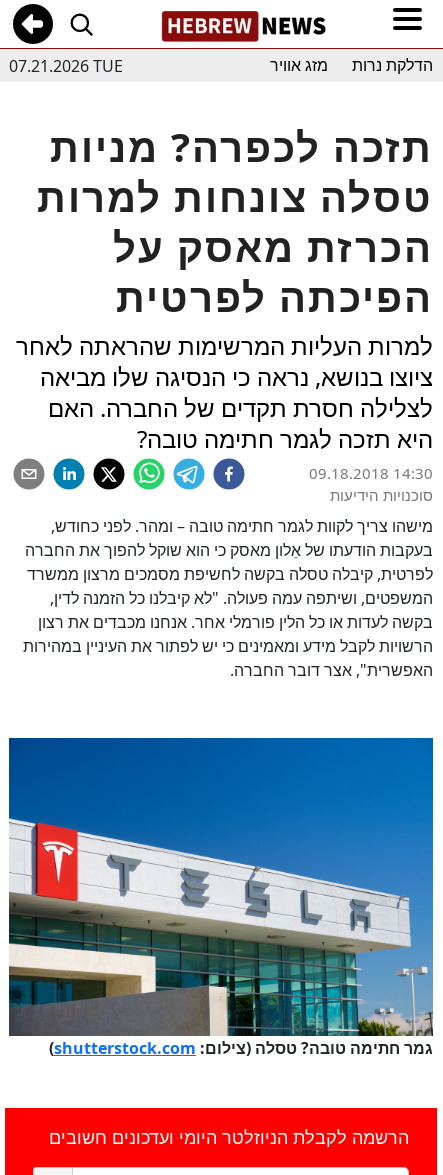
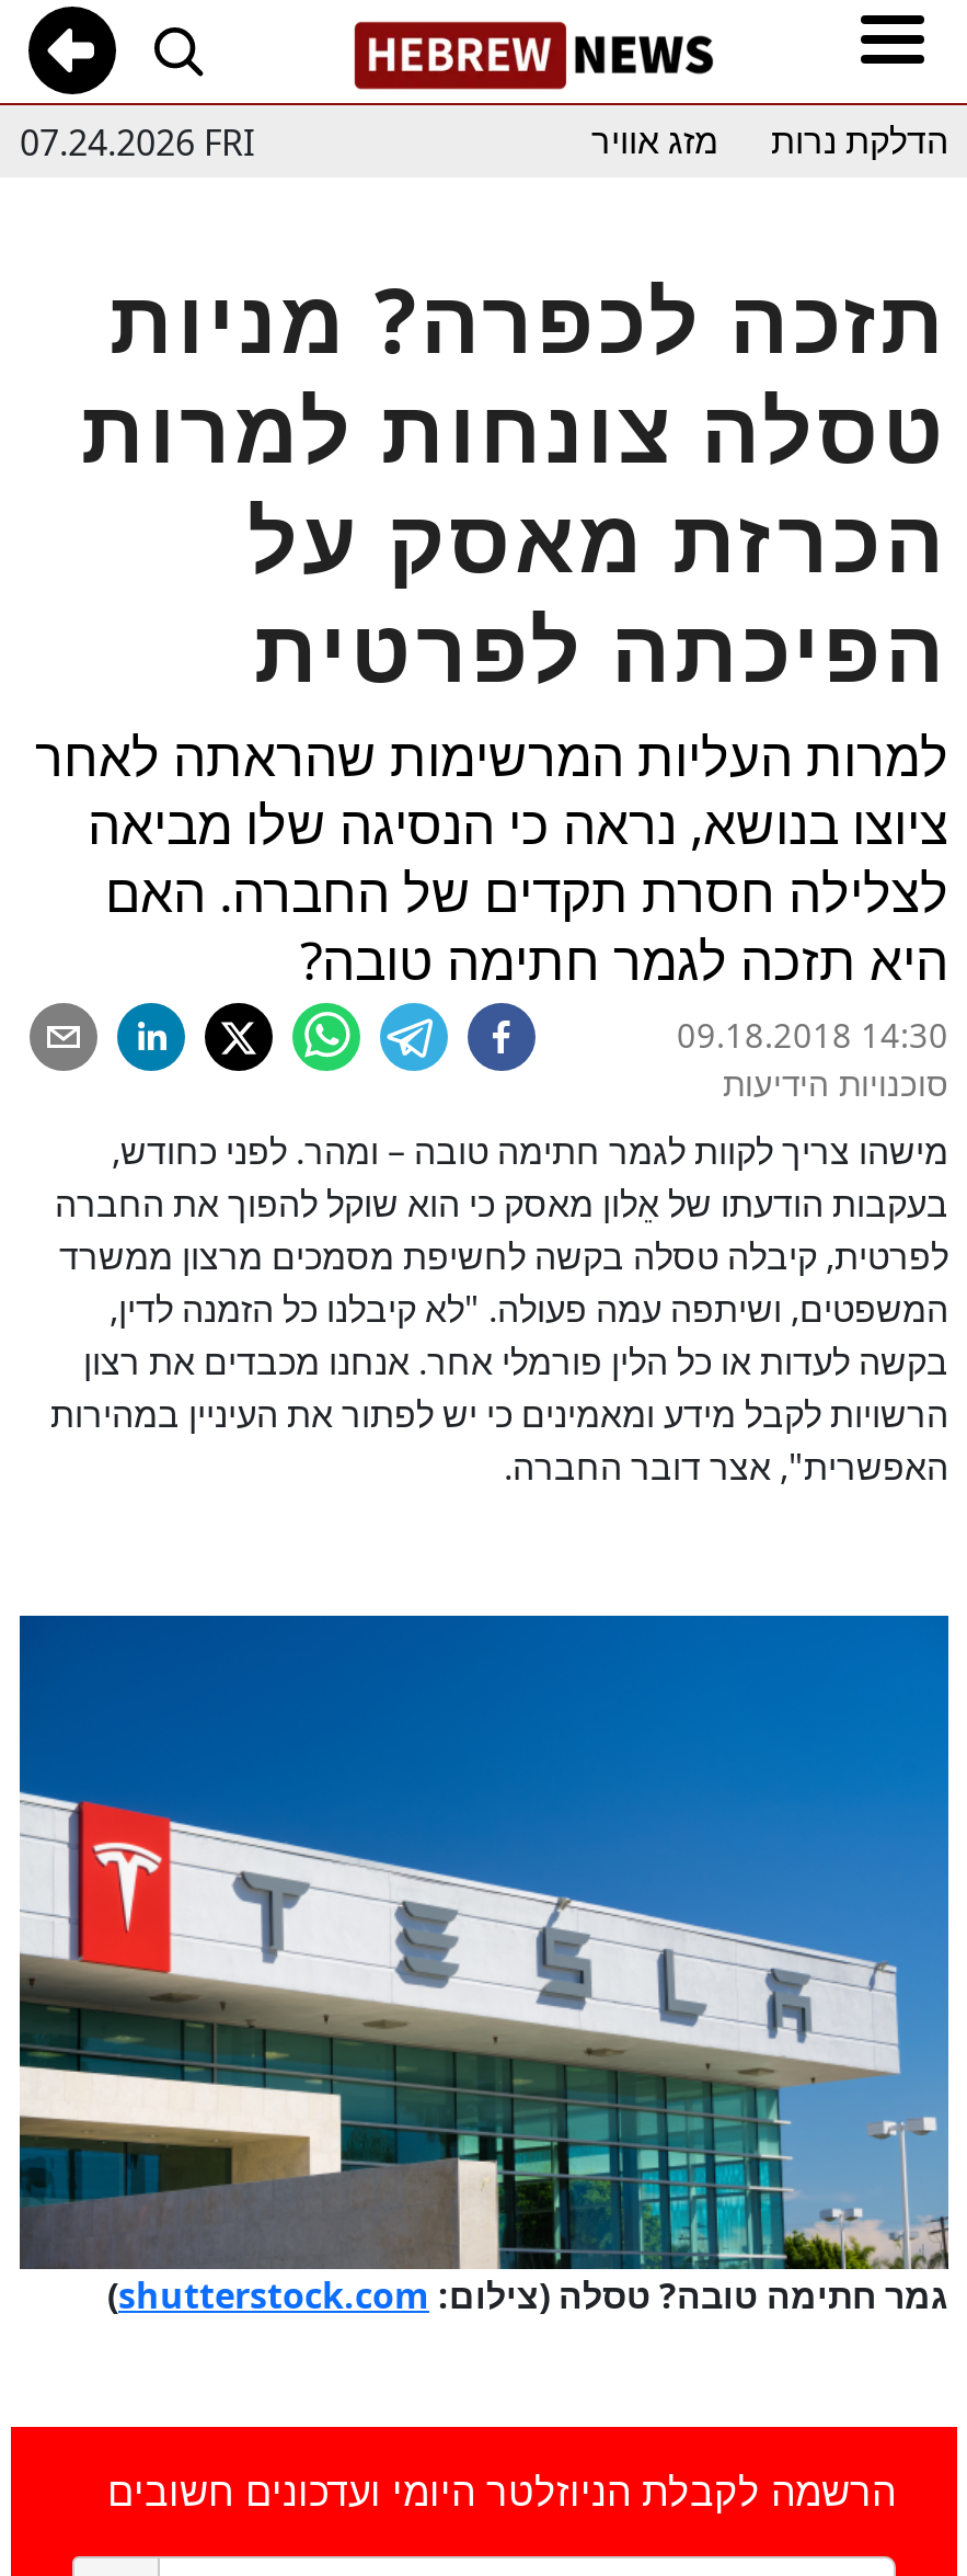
- 07.21.2026 TUE
+ 07.24.2026 FRI
